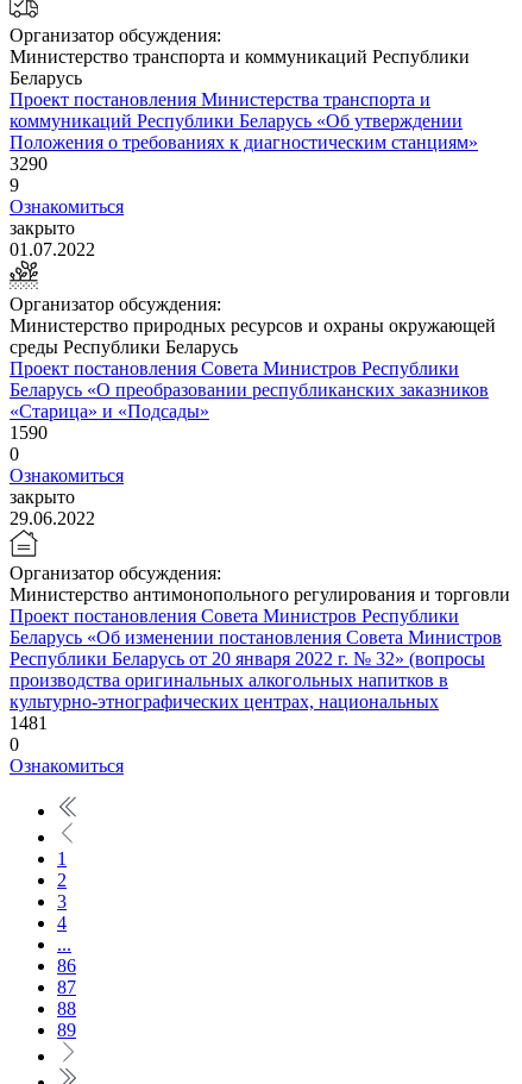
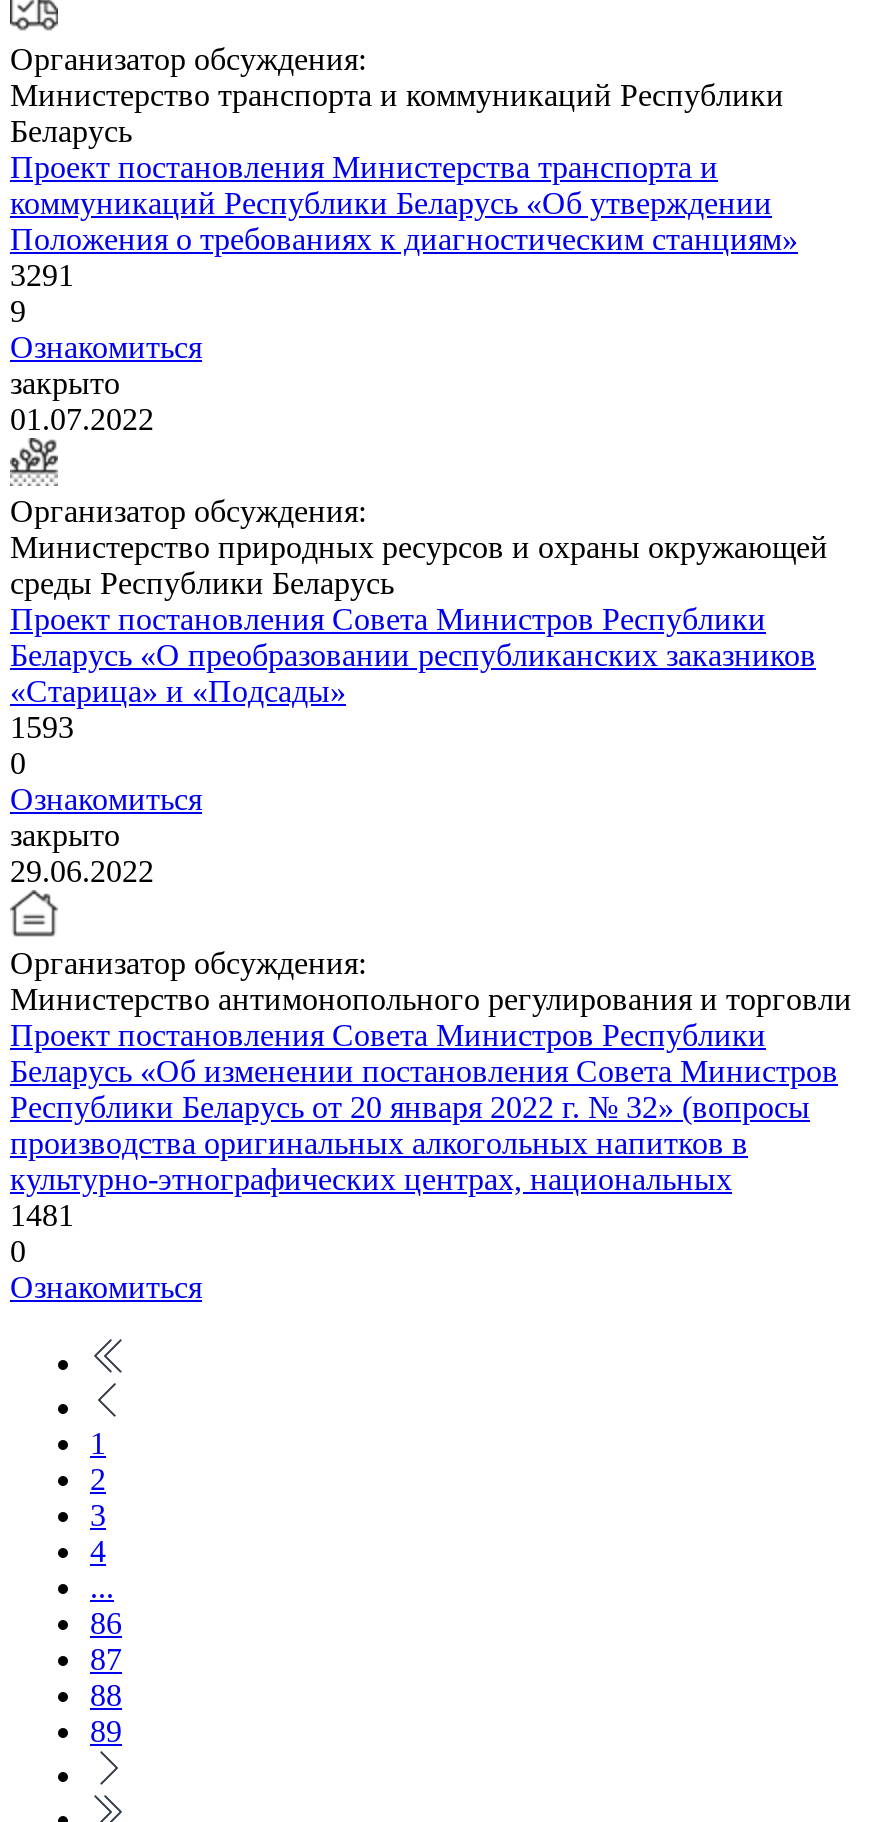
- 3290
+ 3291

- 1590
+ 1593
